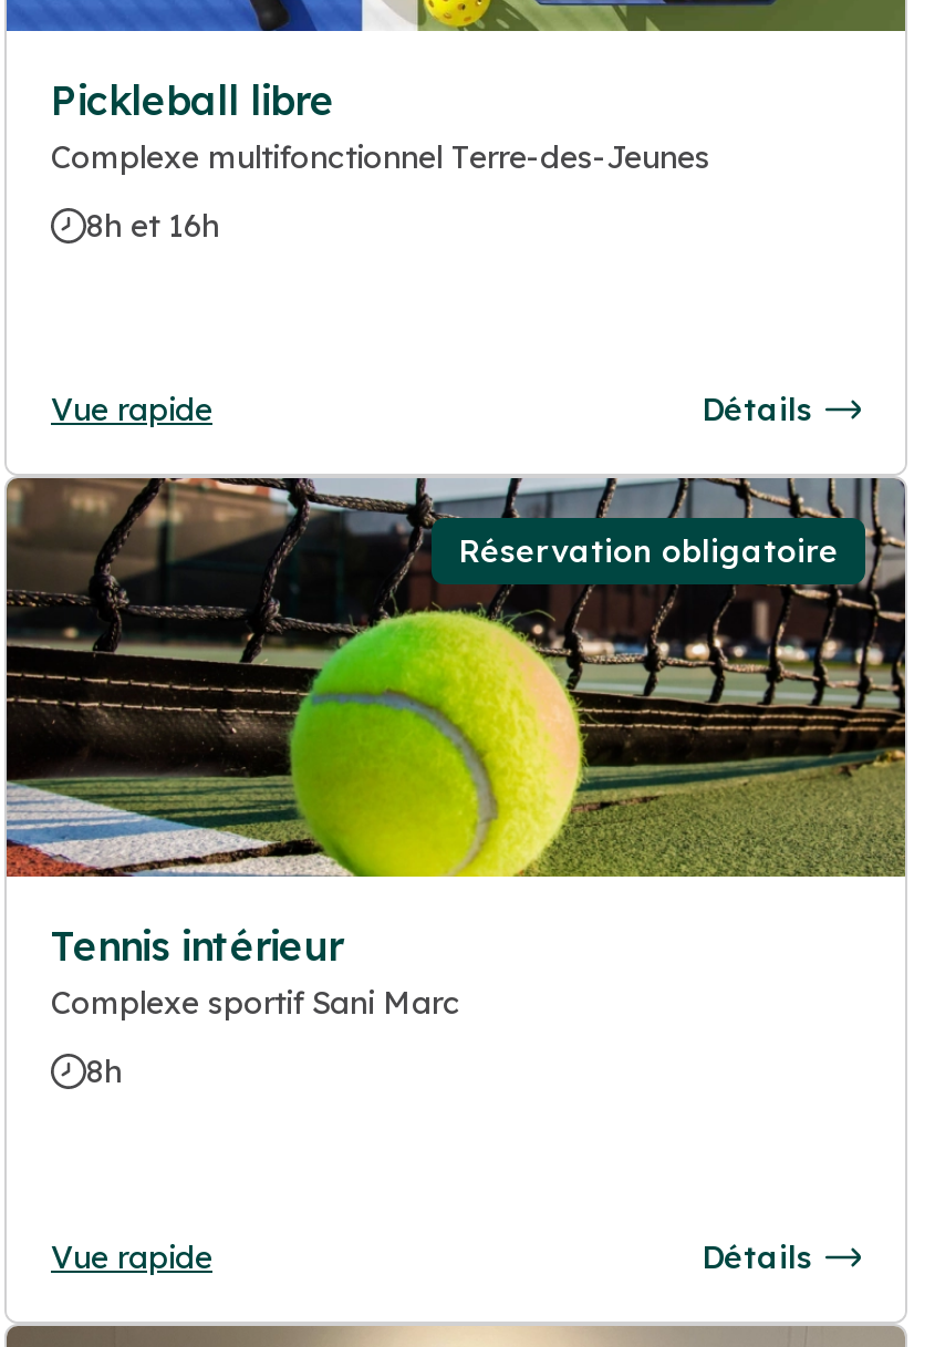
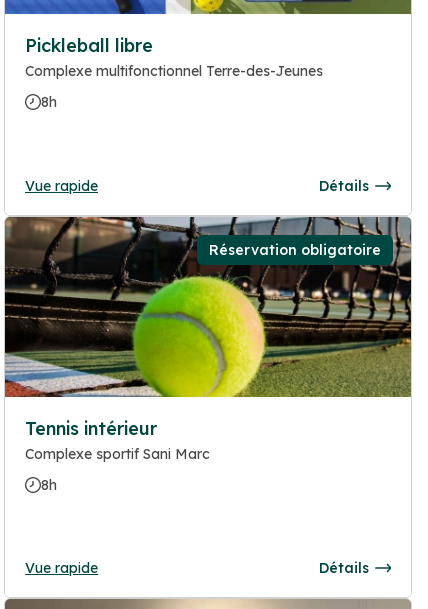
- 8h et 16h
+ 8h
